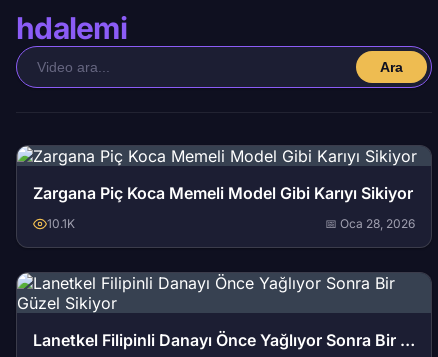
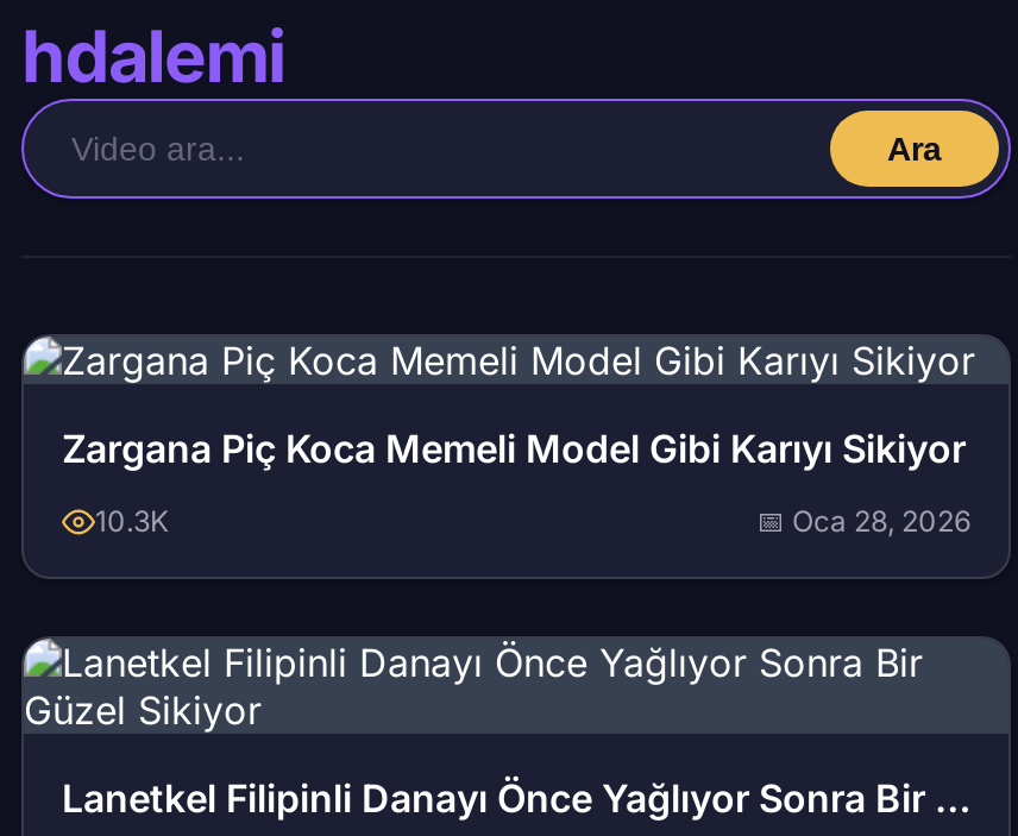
- 10.1K
+ 10.3K
